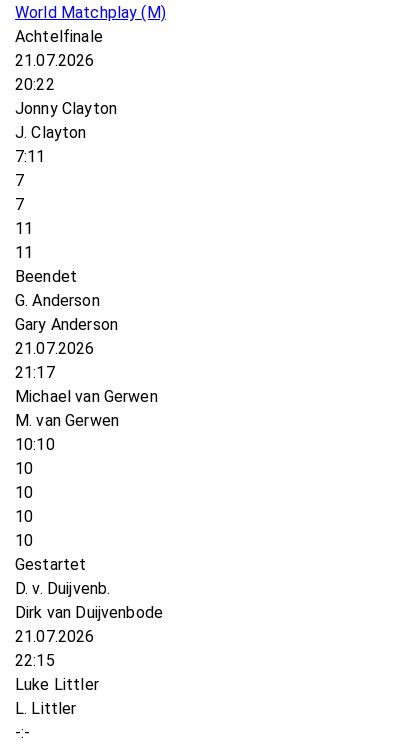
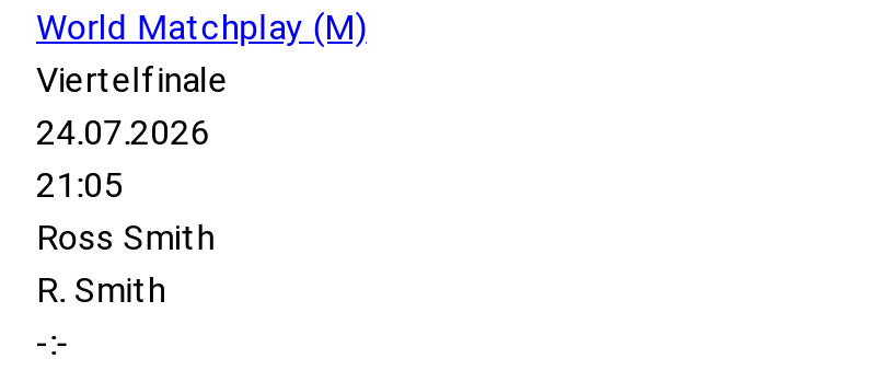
- Achtelfinale
- 21.07.2026
- 20:22
- Jonny Clayton
- J. Clayton
- 7:11
- 7
- 7
- 11
- 11
- Beendet
- G. Anderson
- Gary Anderson
- 21.07.2026
- 21:17
- Michael van Gerwen
- M. van Gerwen
- 10:10
- 10
- 10
- 10
- 10
- Gestartet
- D. v. Duijvenb.
- Dirk van Duijvenbode
- 21.07.2026
- 22:15
- Luke Littler
- L. Littler
+ Viertelfinale
+ 24.07.2026
+ 21:05
+ Ross Smith
+ R. Smith
